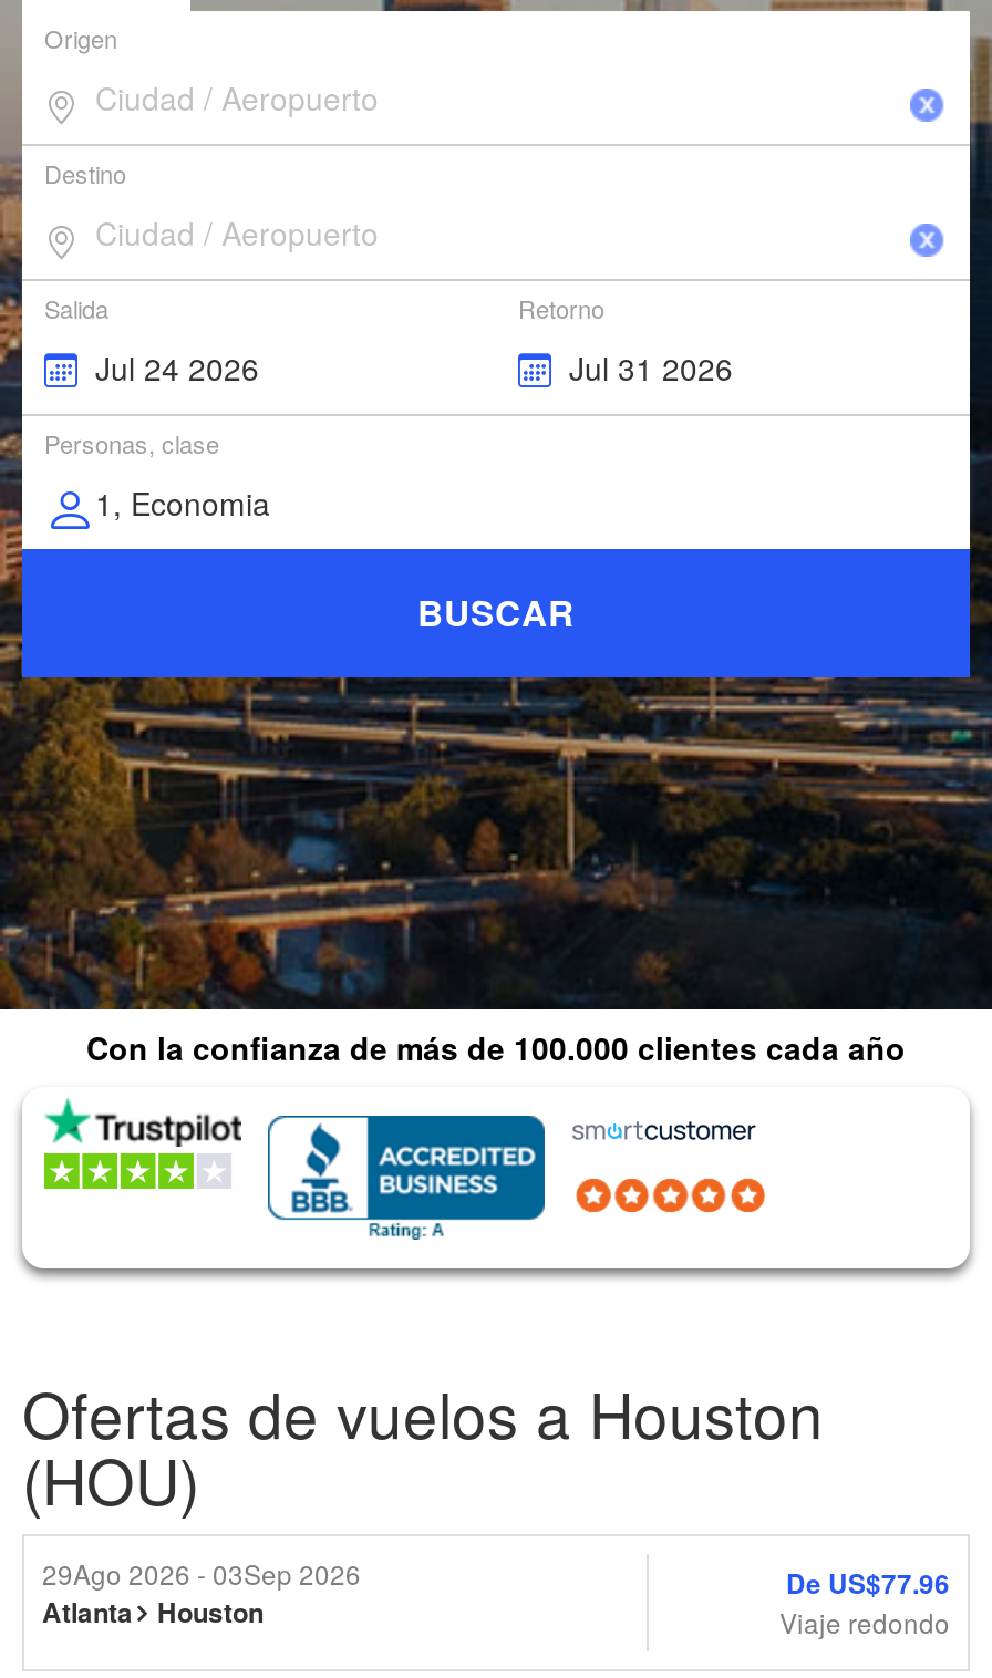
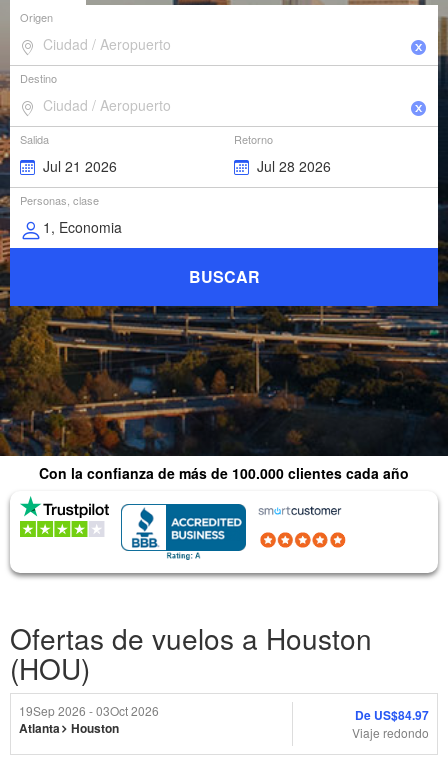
- 29Ago 2026 - 03Sep 2026
+ 19Sep 2026 - 03Oct 2026

- De US$77.96
+ De US$84.97
